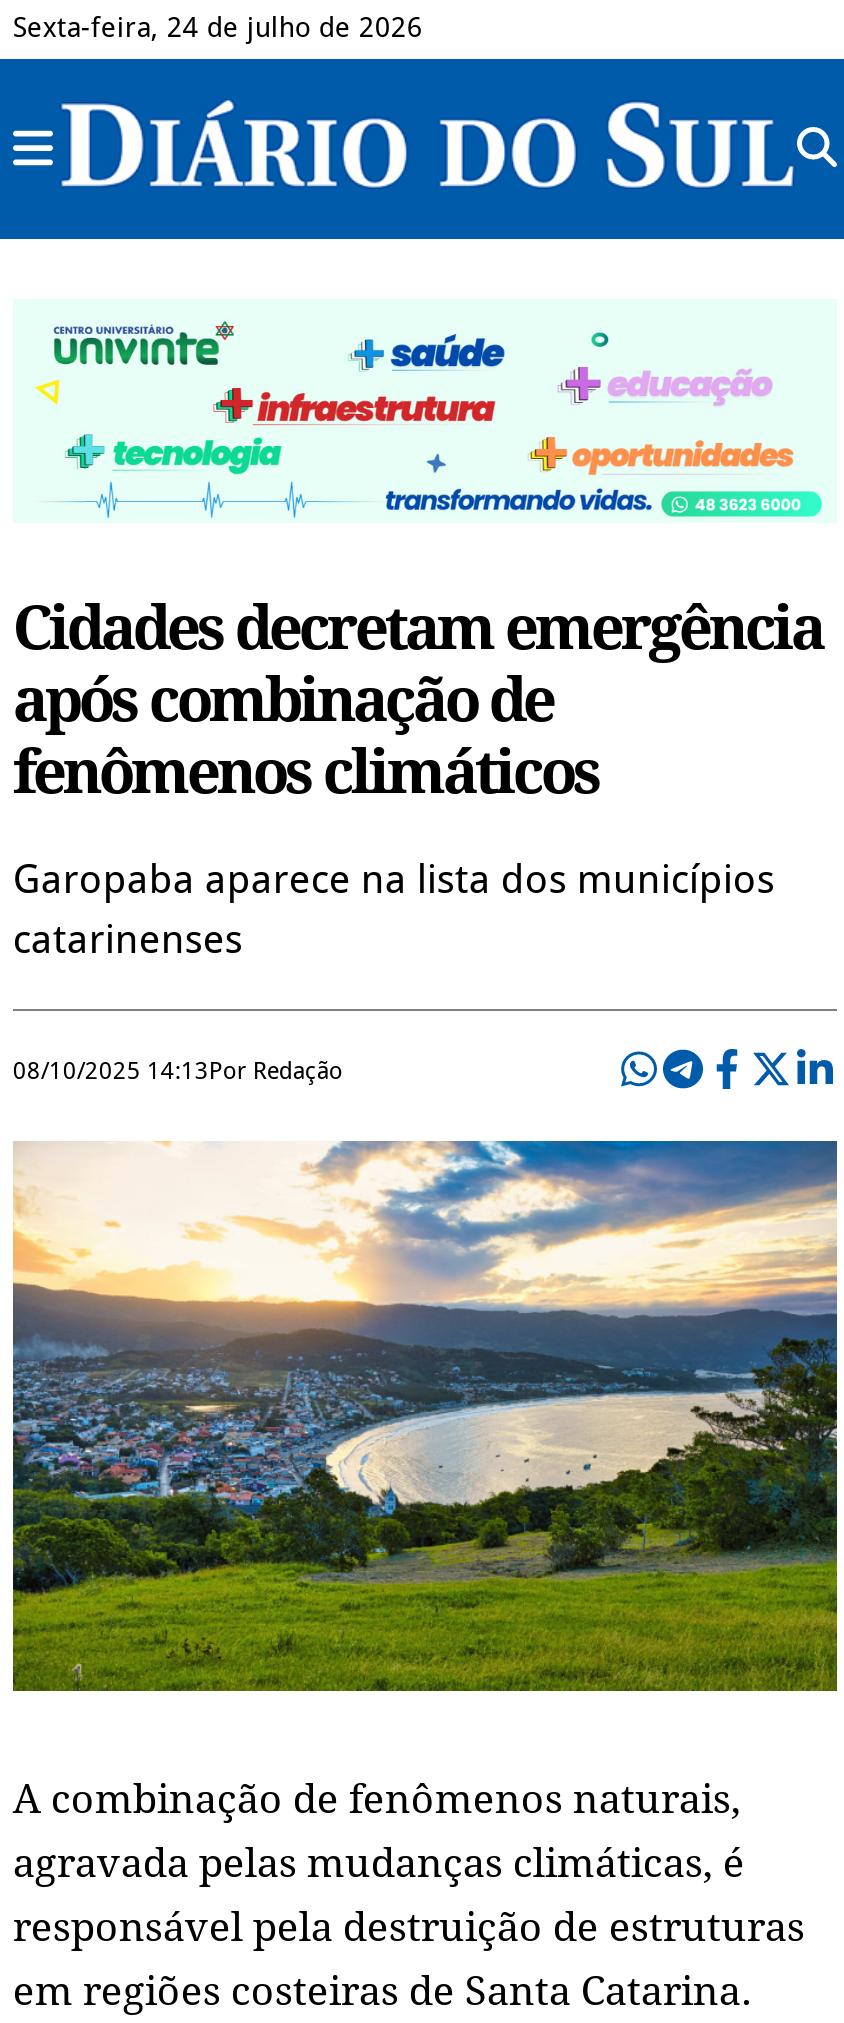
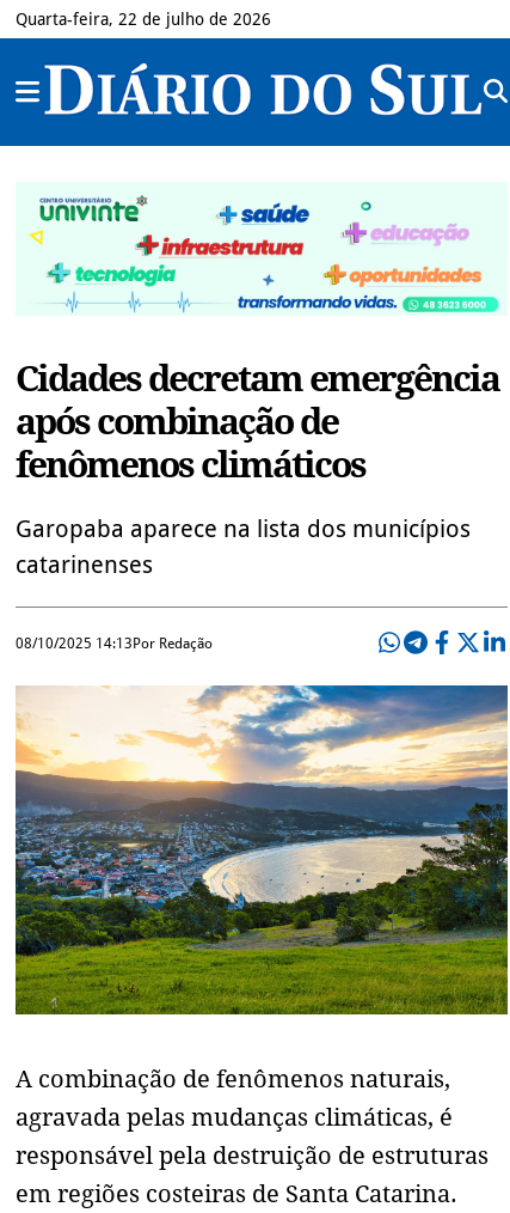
- Sexta-feira, 24 de julho de 2026
+ Quarta-feira, 22 de julho de 2026
